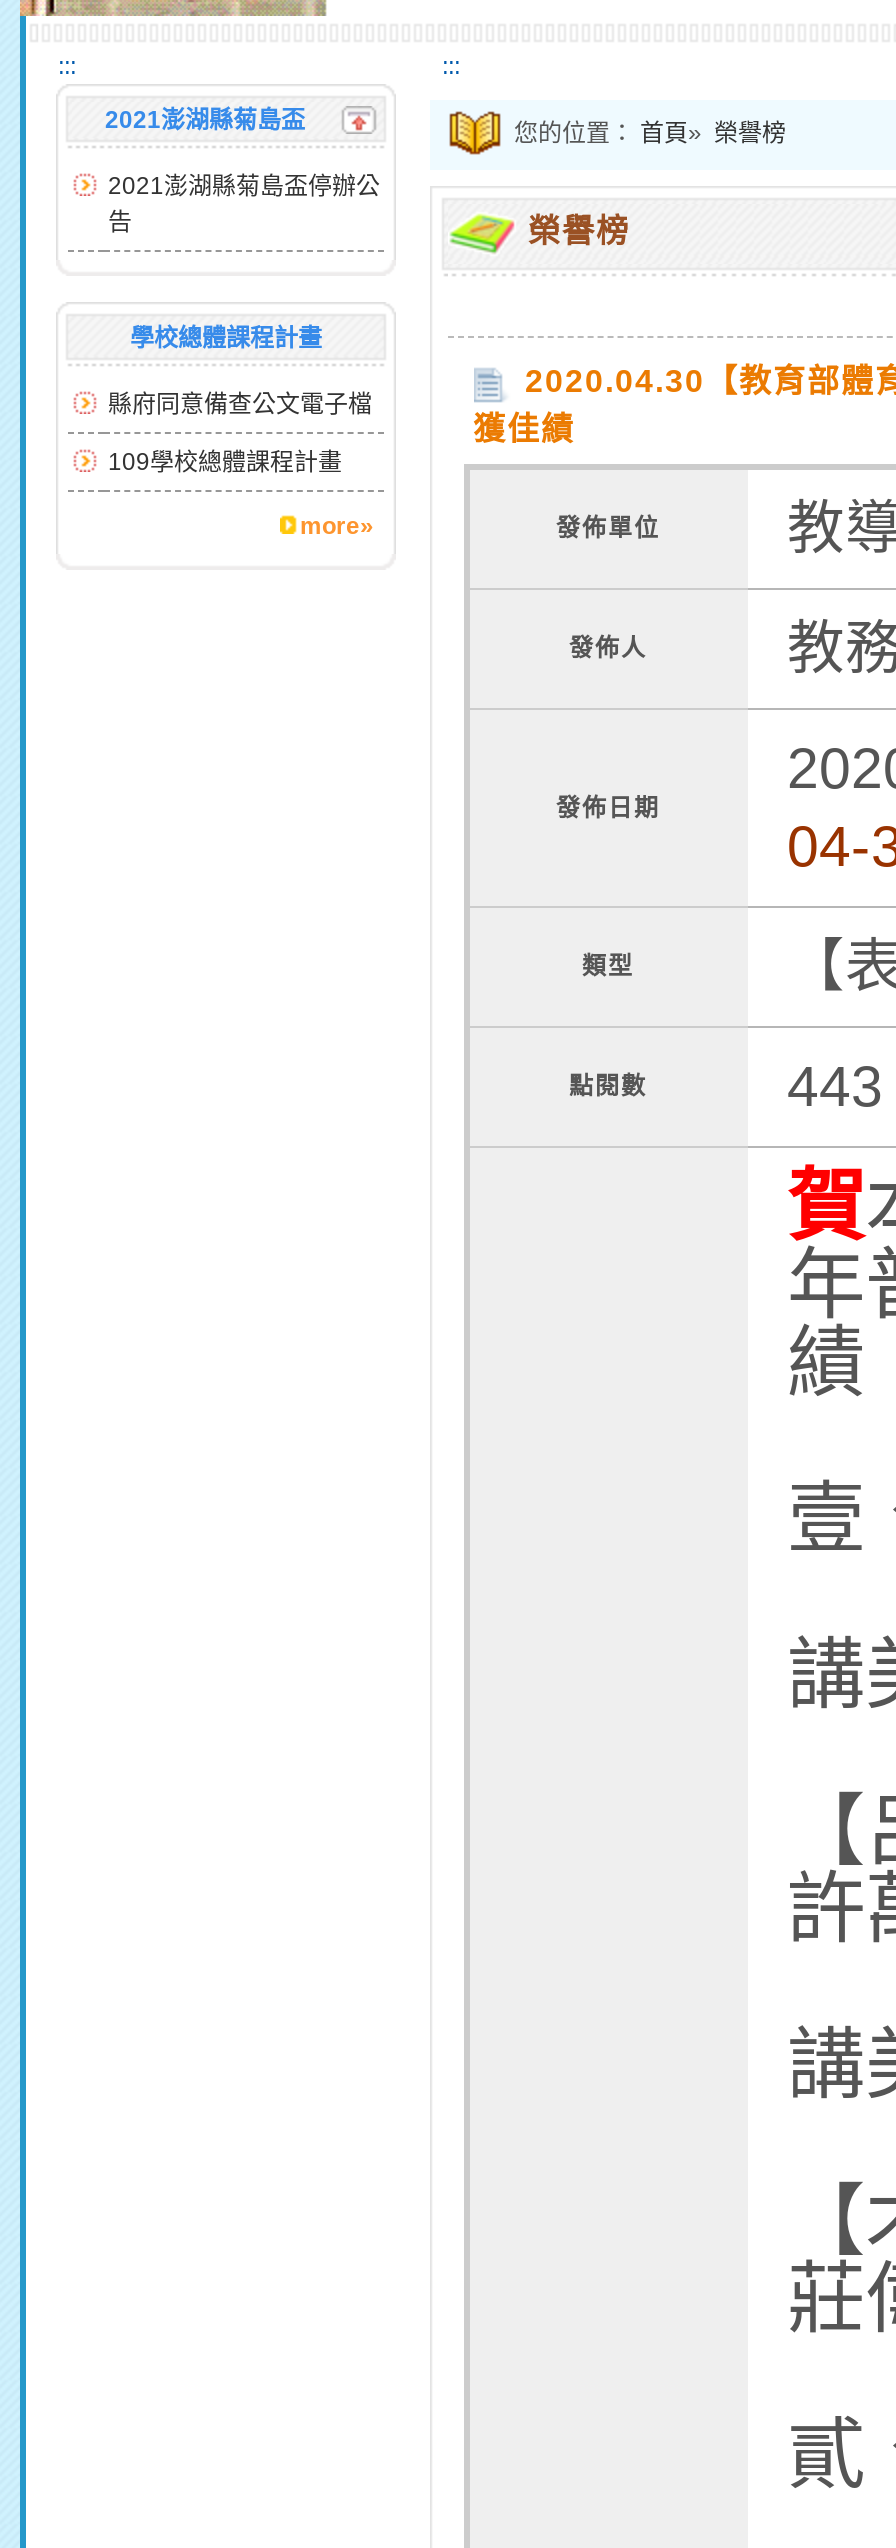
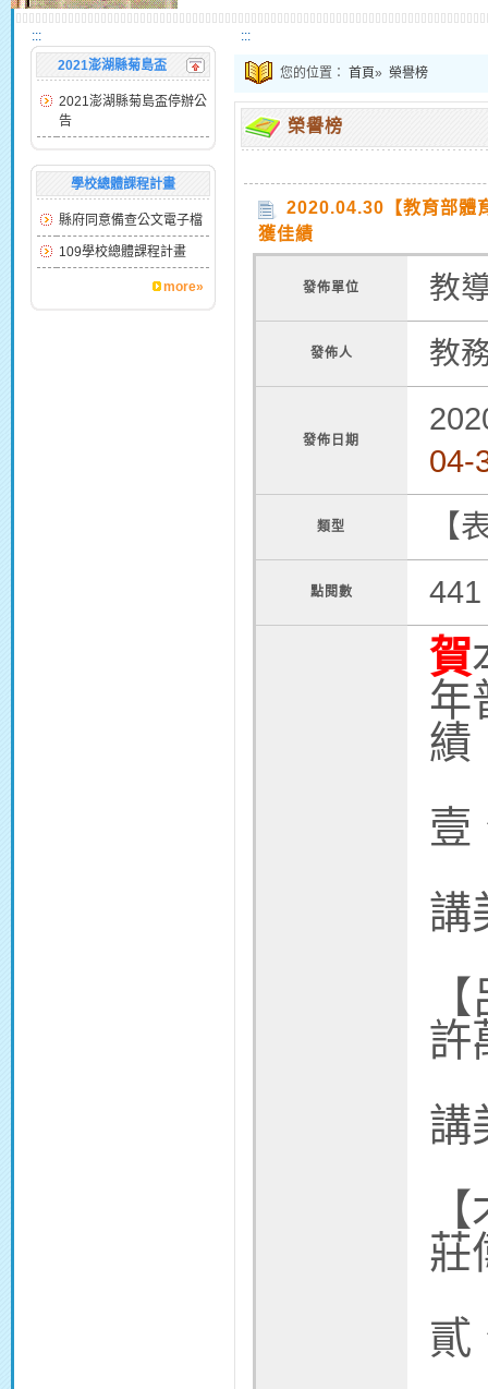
- 443
+ 441
